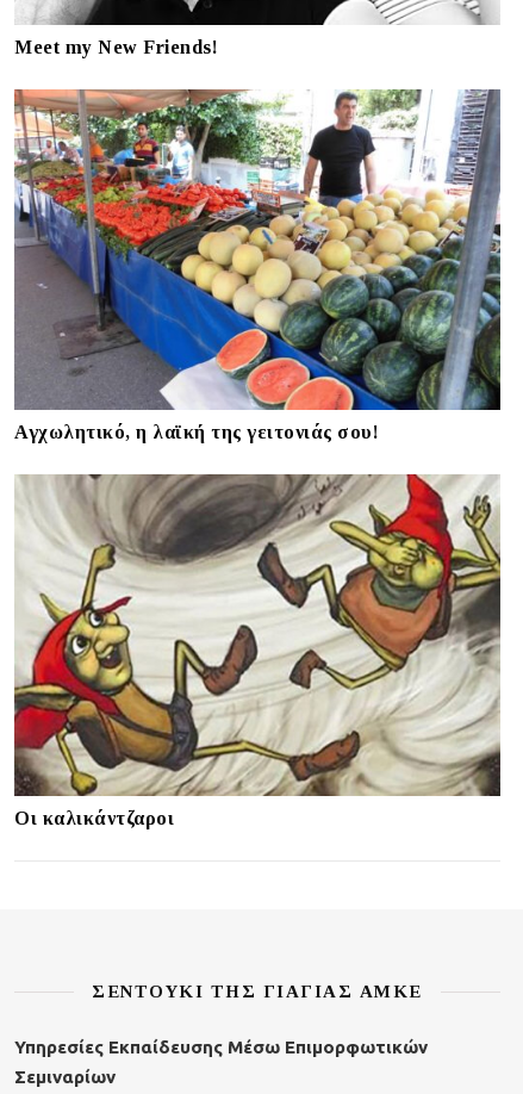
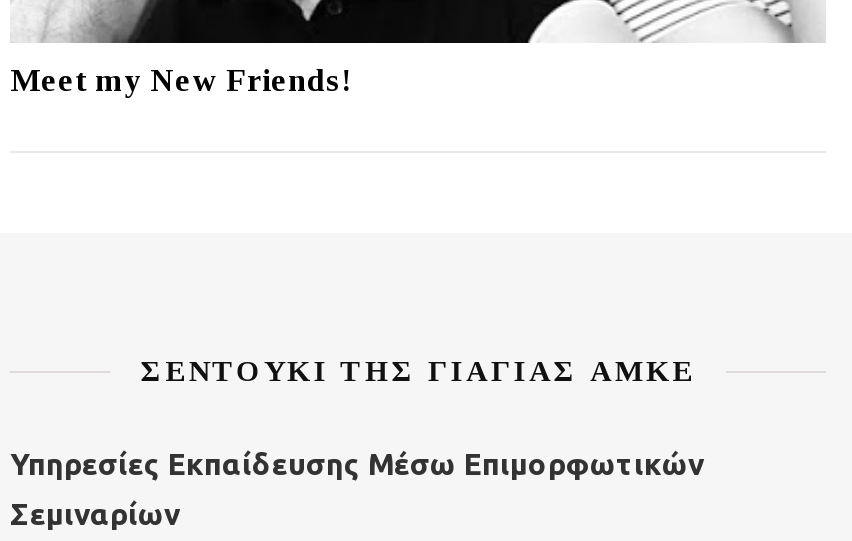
- [image]
- Αγχωλητικό, η λαϊκή της γειτονιάς σου!

- [image]
- Οι καλικάντζαροι
